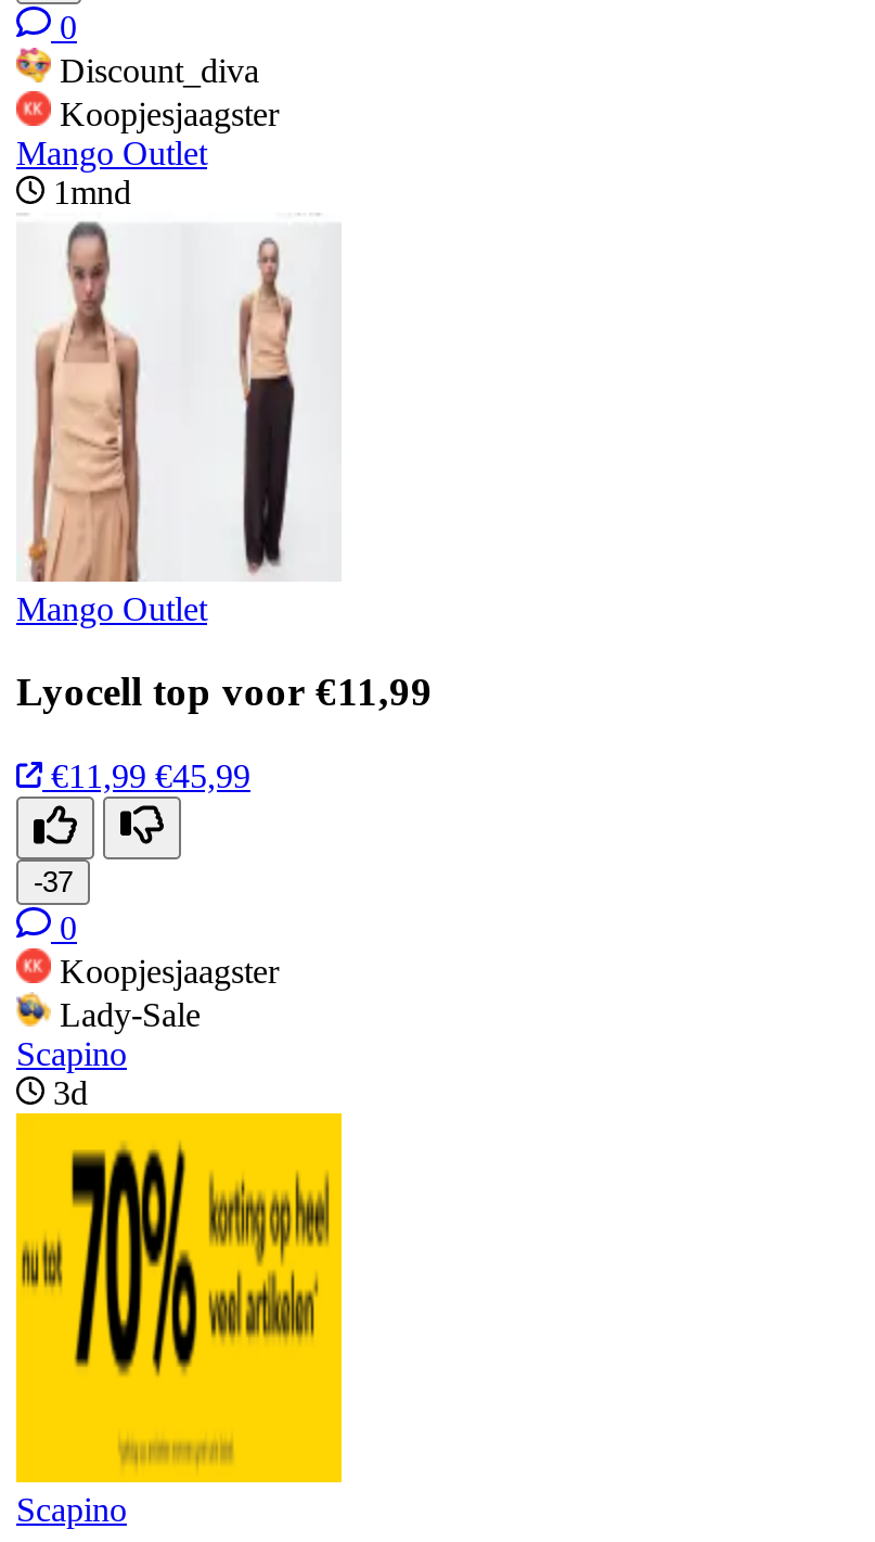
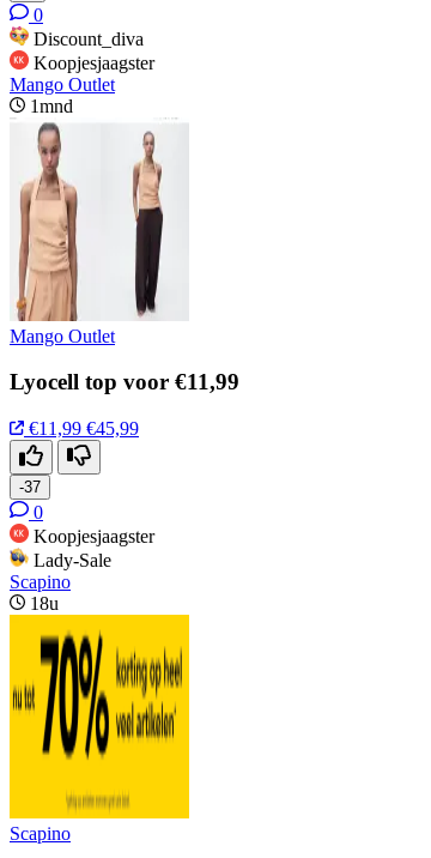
- 3d
+ 18u
